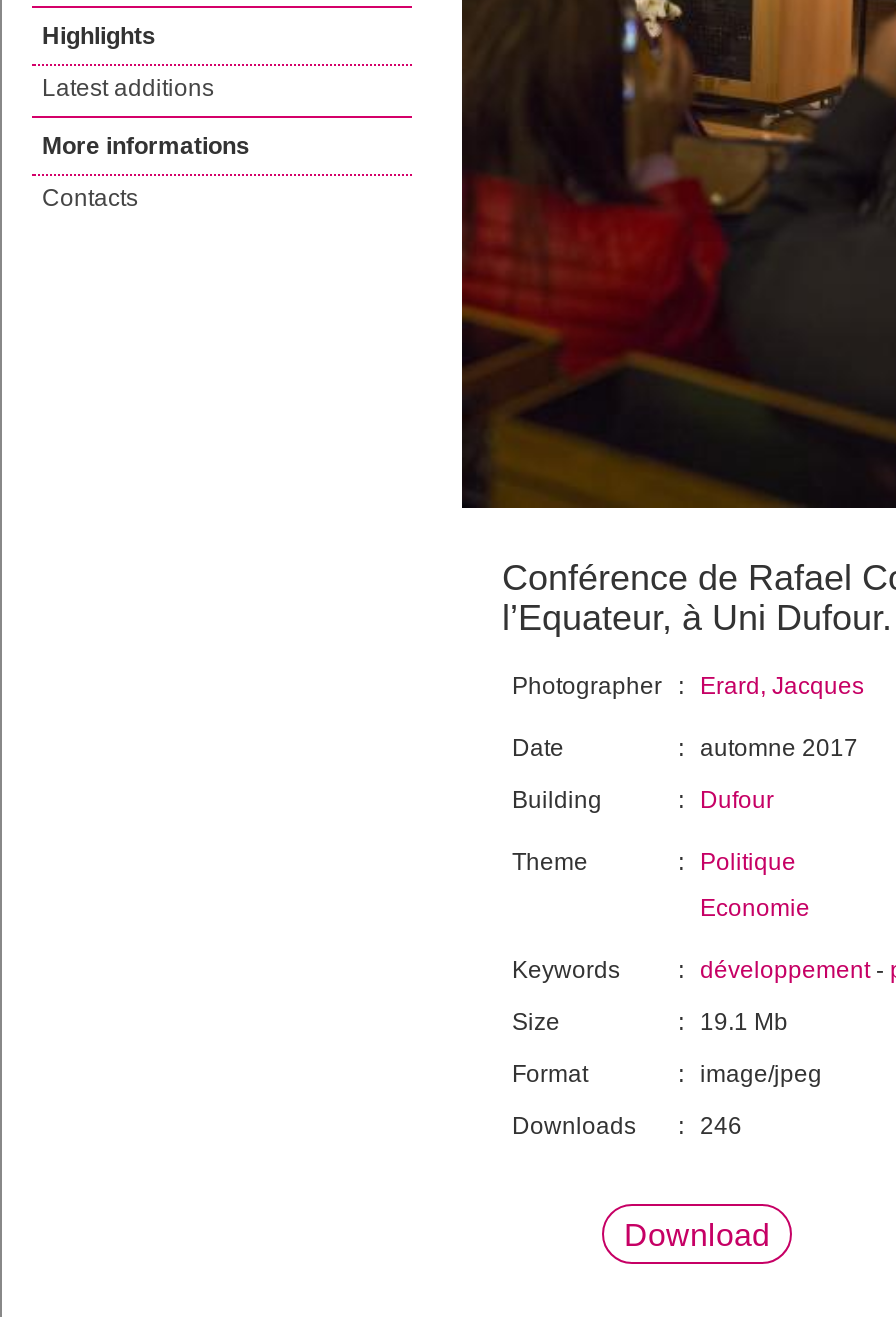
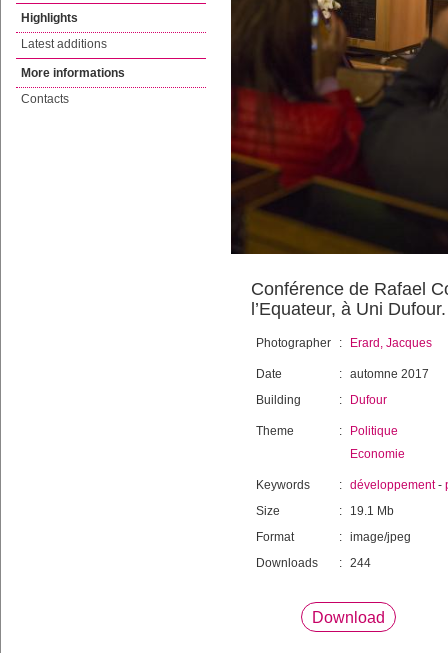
- Downloads : 246
+ Downloads : 244
